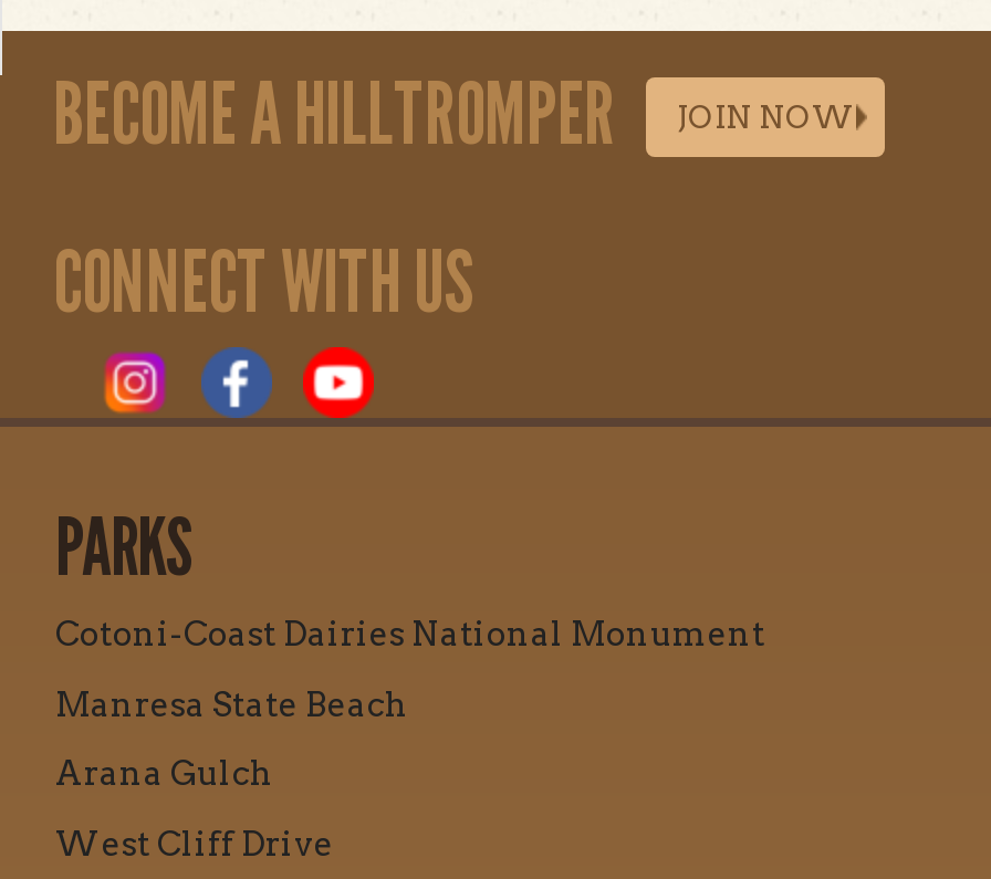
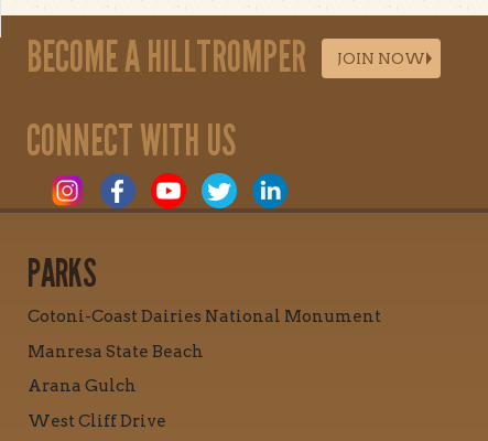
+ [image]

+ [image]
